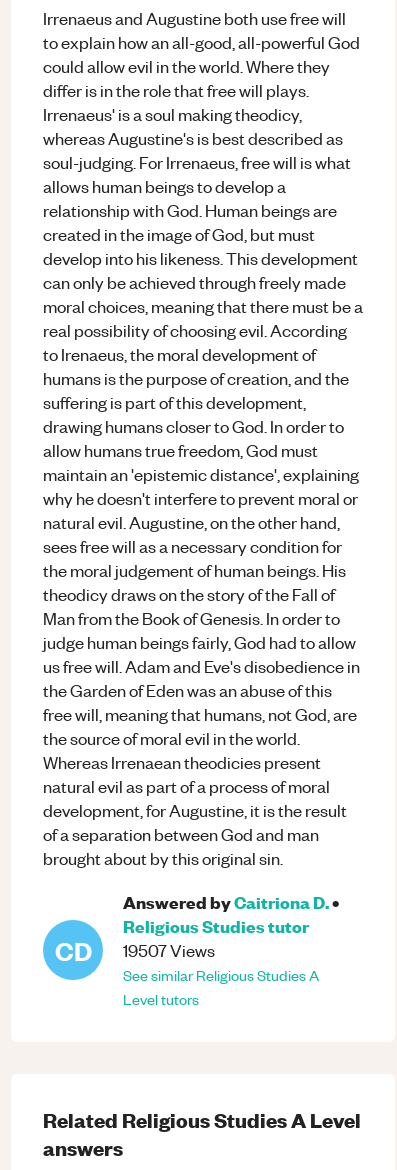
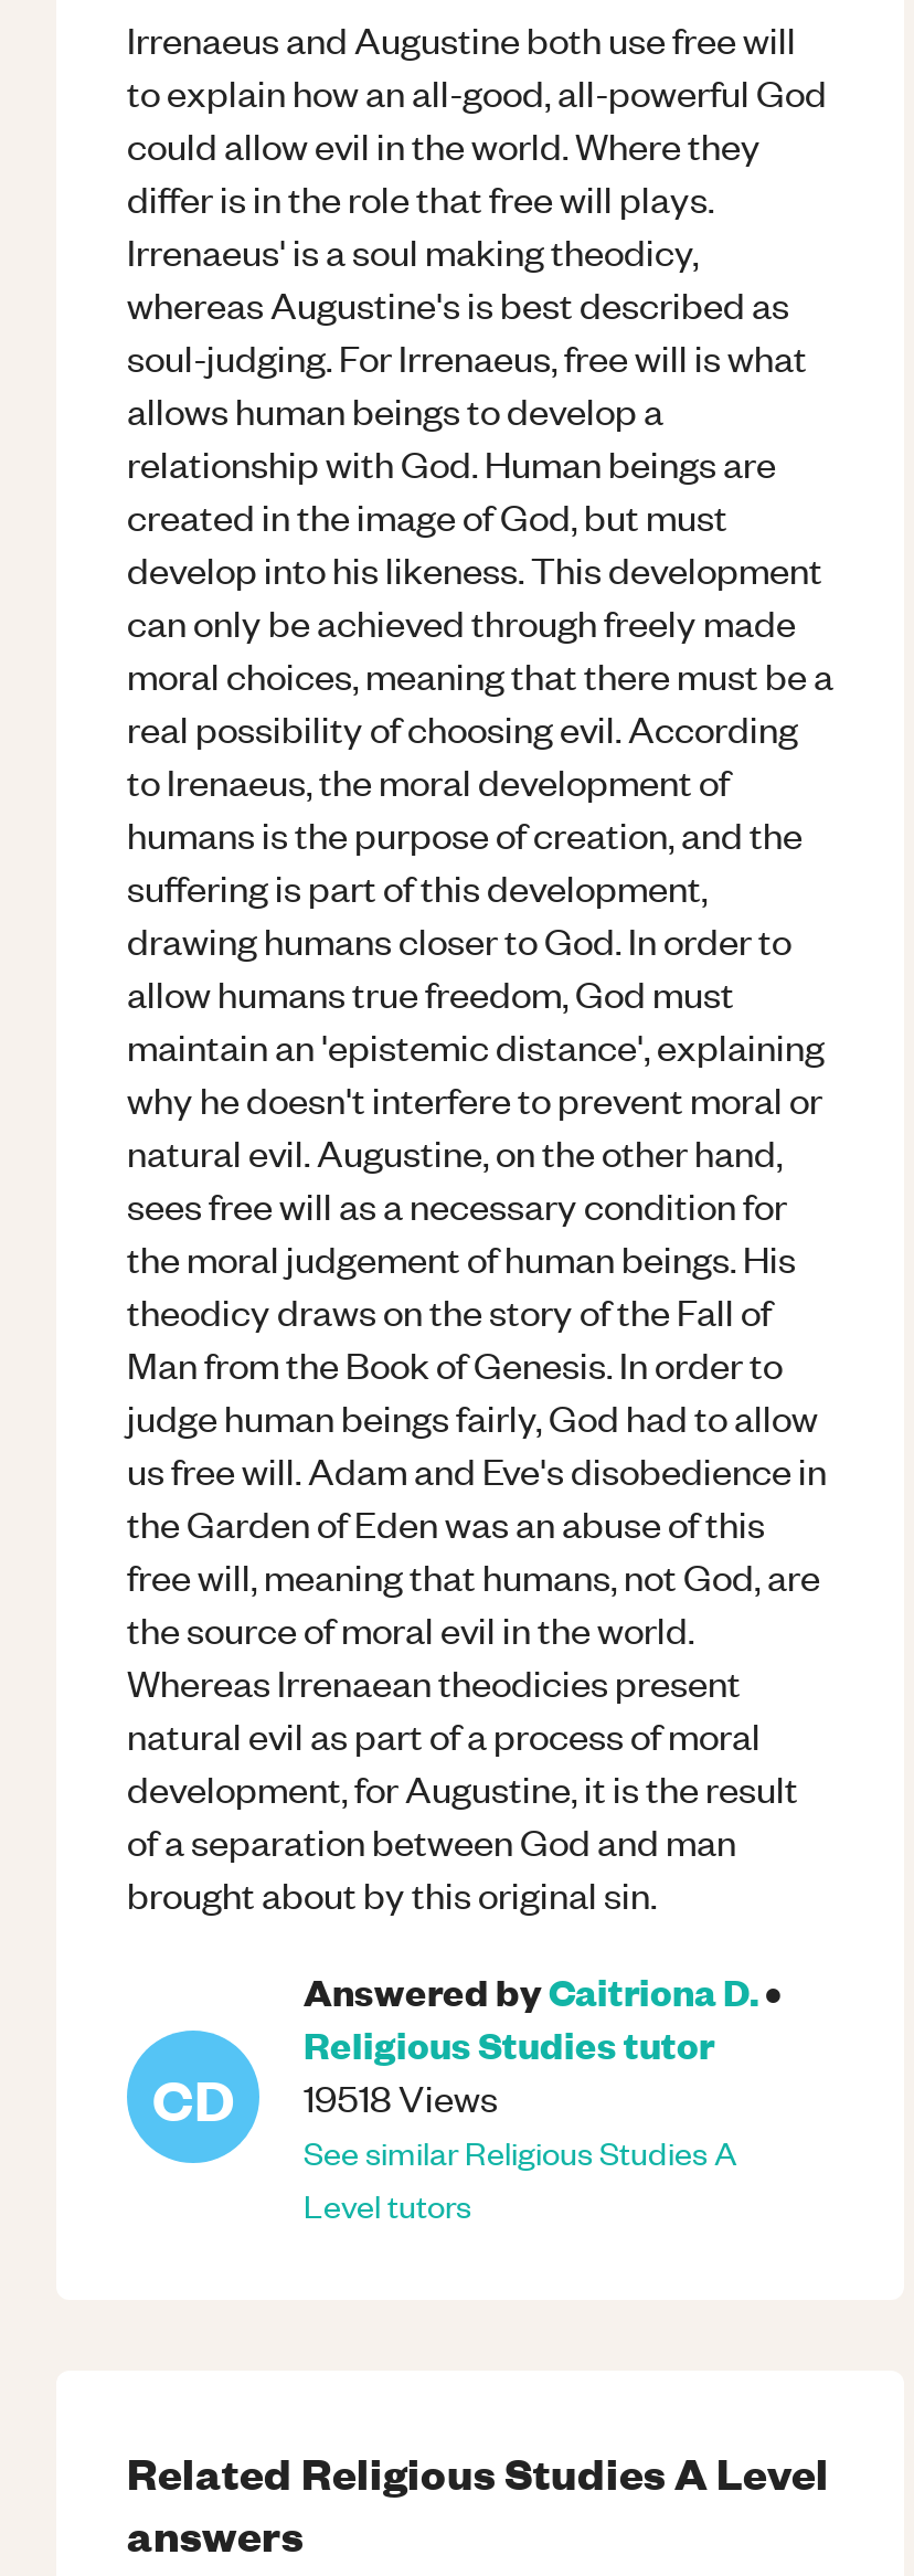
- CD 19507 Views
+ CD 19518 Views
